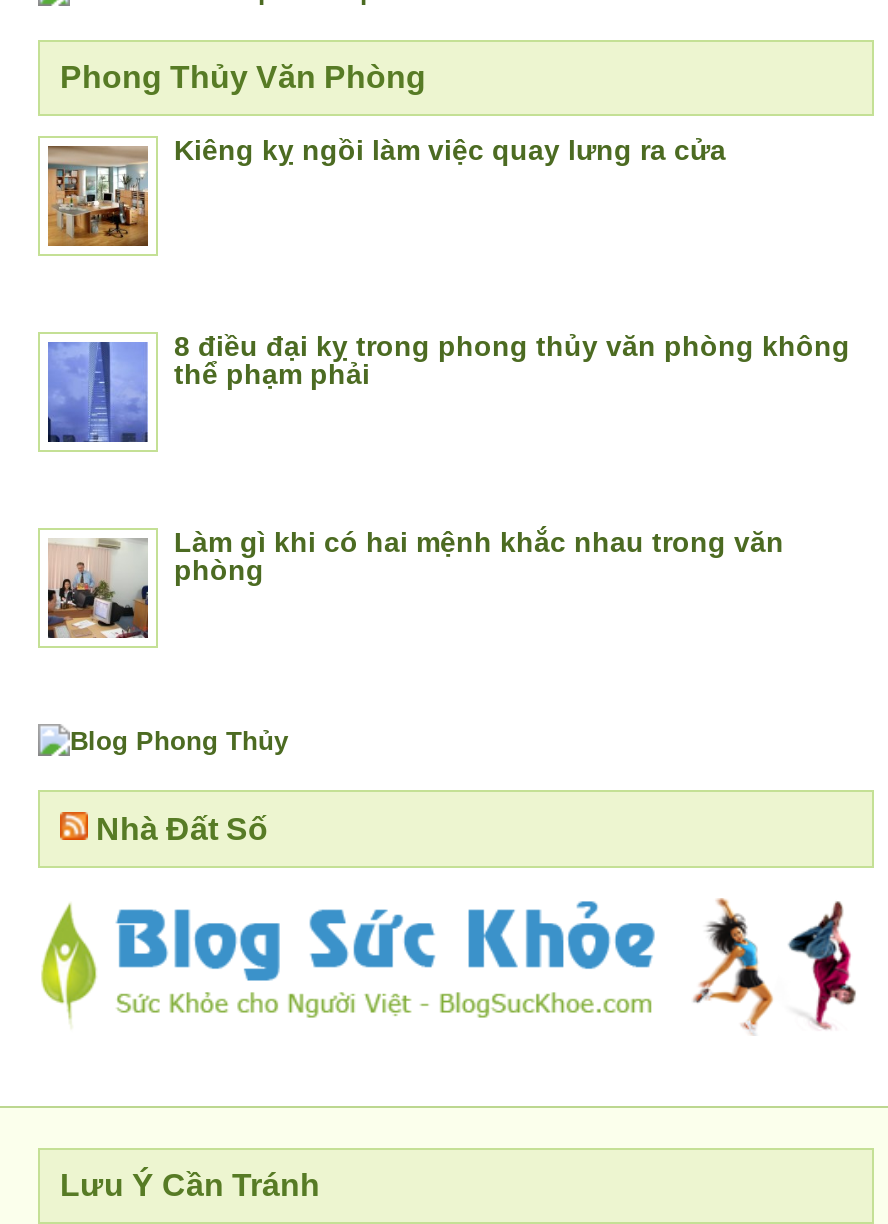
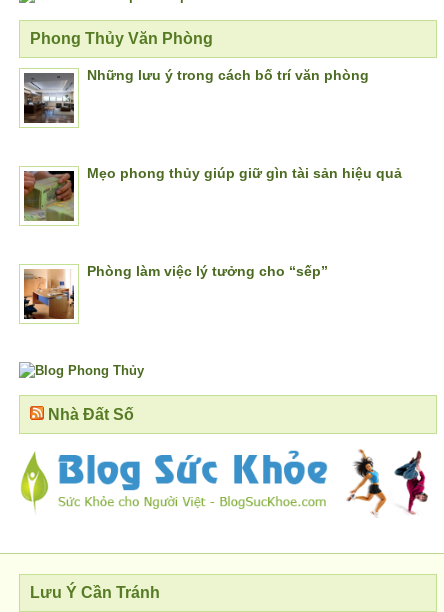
- [image]
- Kiêng kỵ ngồi làm việc quay lưng ra cửa
+ [image]
+ Những lưu ý trong cách bố trí văn phòng

- [image]
- 8 điều đại kỵ trong phong thủy văn phòng không
- thể phạm phải
+ [image]
+ Mẹo phong thủy giúp giữ gìn tài sản hiệu quả

- [image]
- Làm gì khi có hai mệnh khắc nhau trong văn
- phòng
+ [image]
+ Phòng làm việc lý tưởng cho “sếp”
